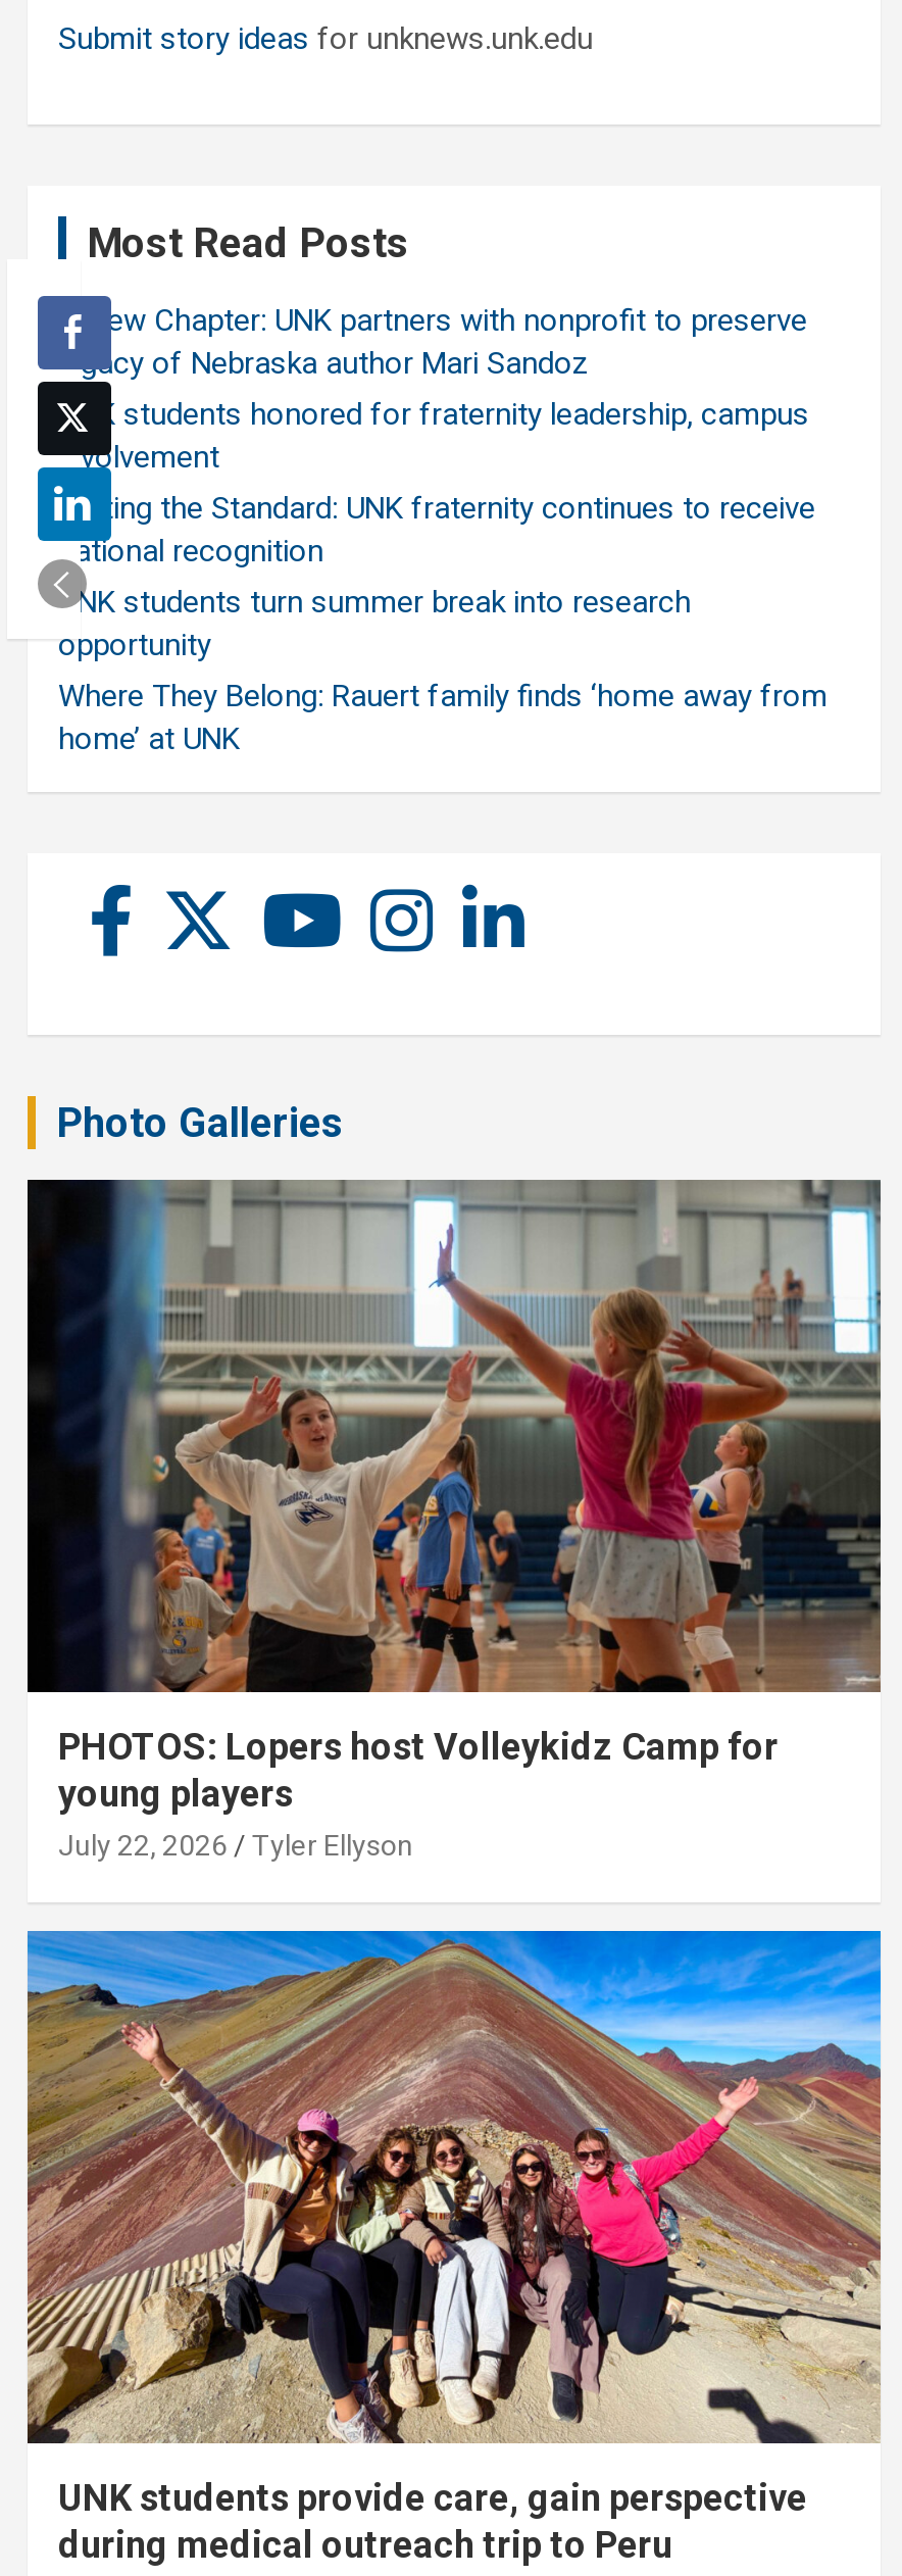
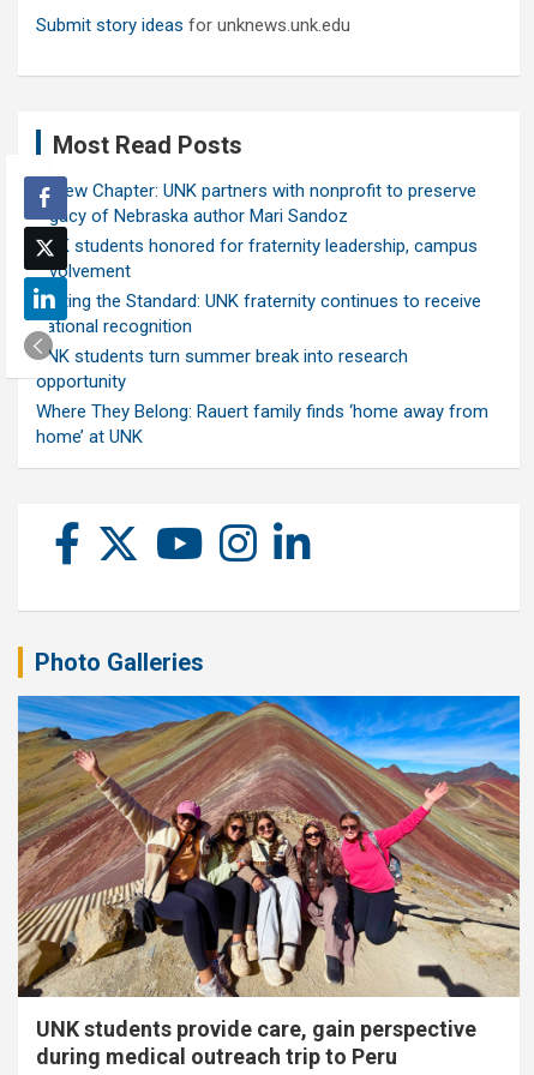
- [image]
- PHOTOS: Lopers host Volleykidz Camp for
- young players
- July 22, 2026
- Tyler Ellyson
